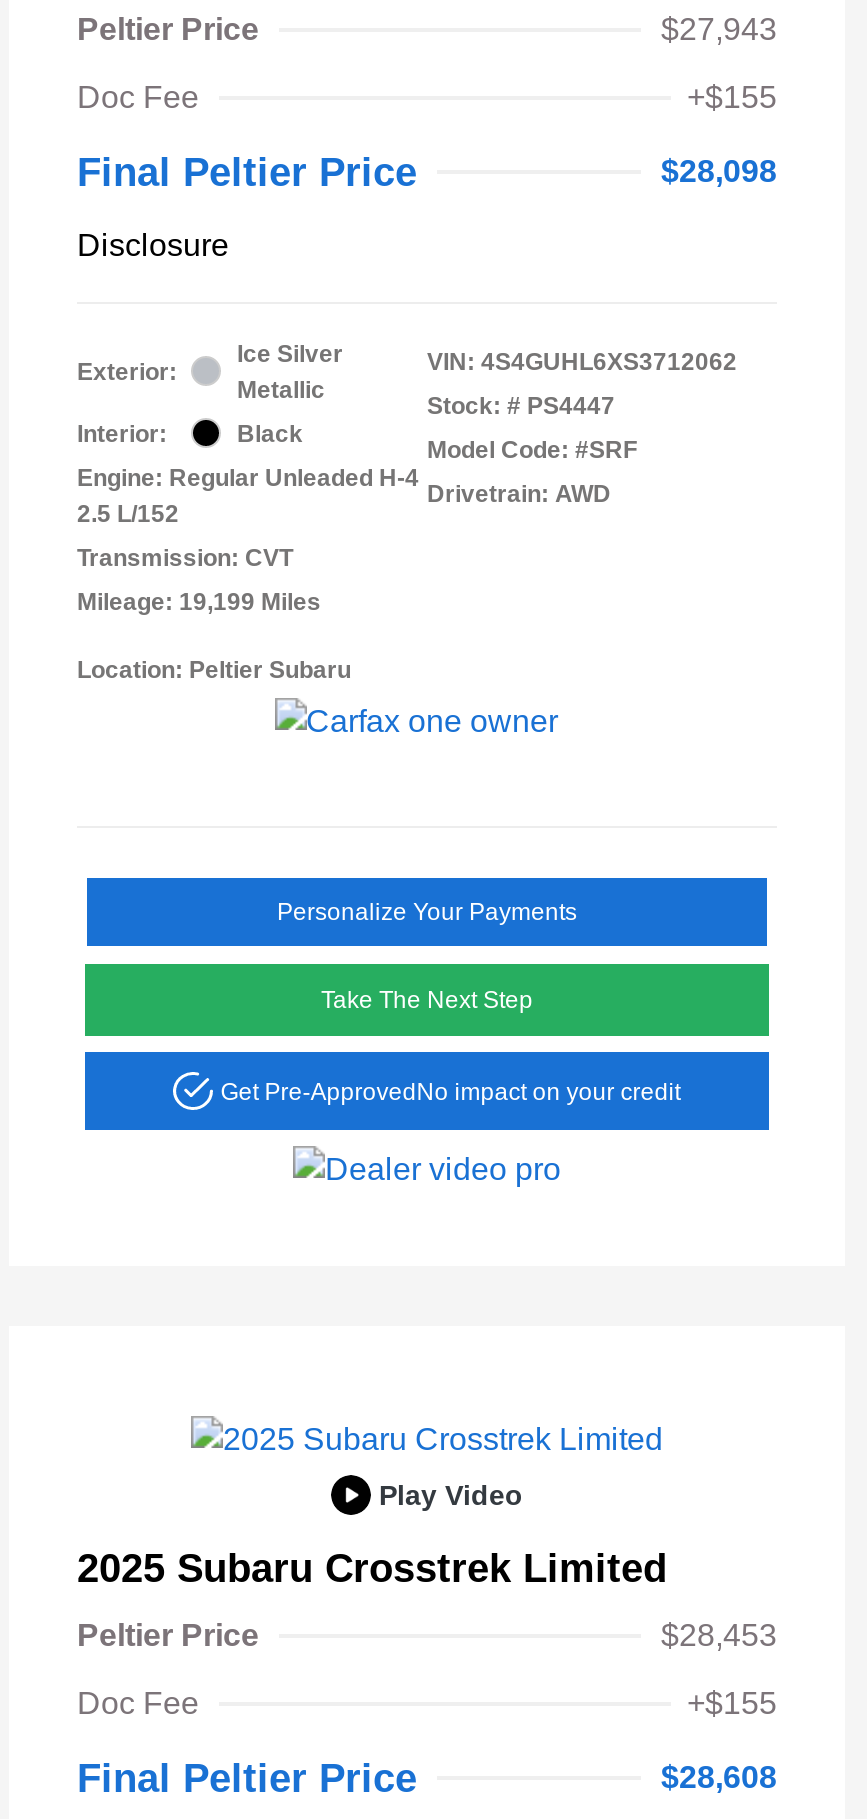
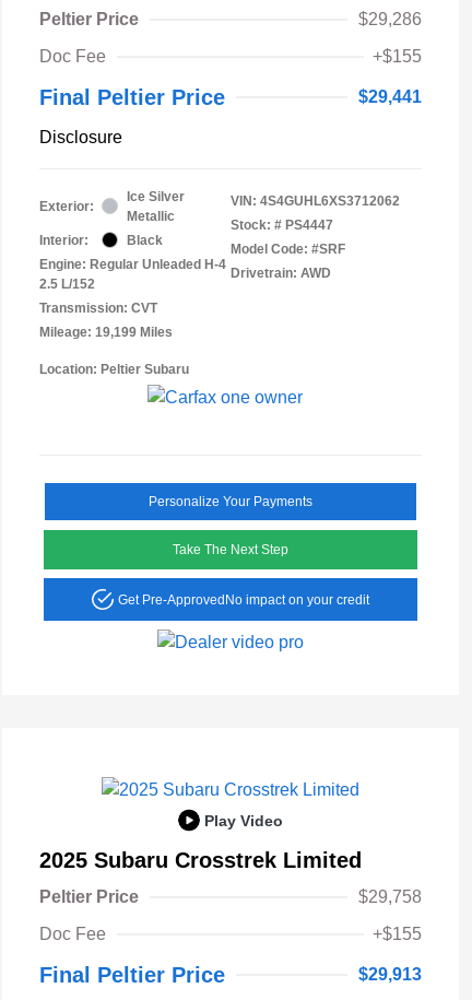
- $27,943
+ $29,286

- $28,098
+ $29,441

- $28,453
+ $29,758

- $28,608
+ $29,913
